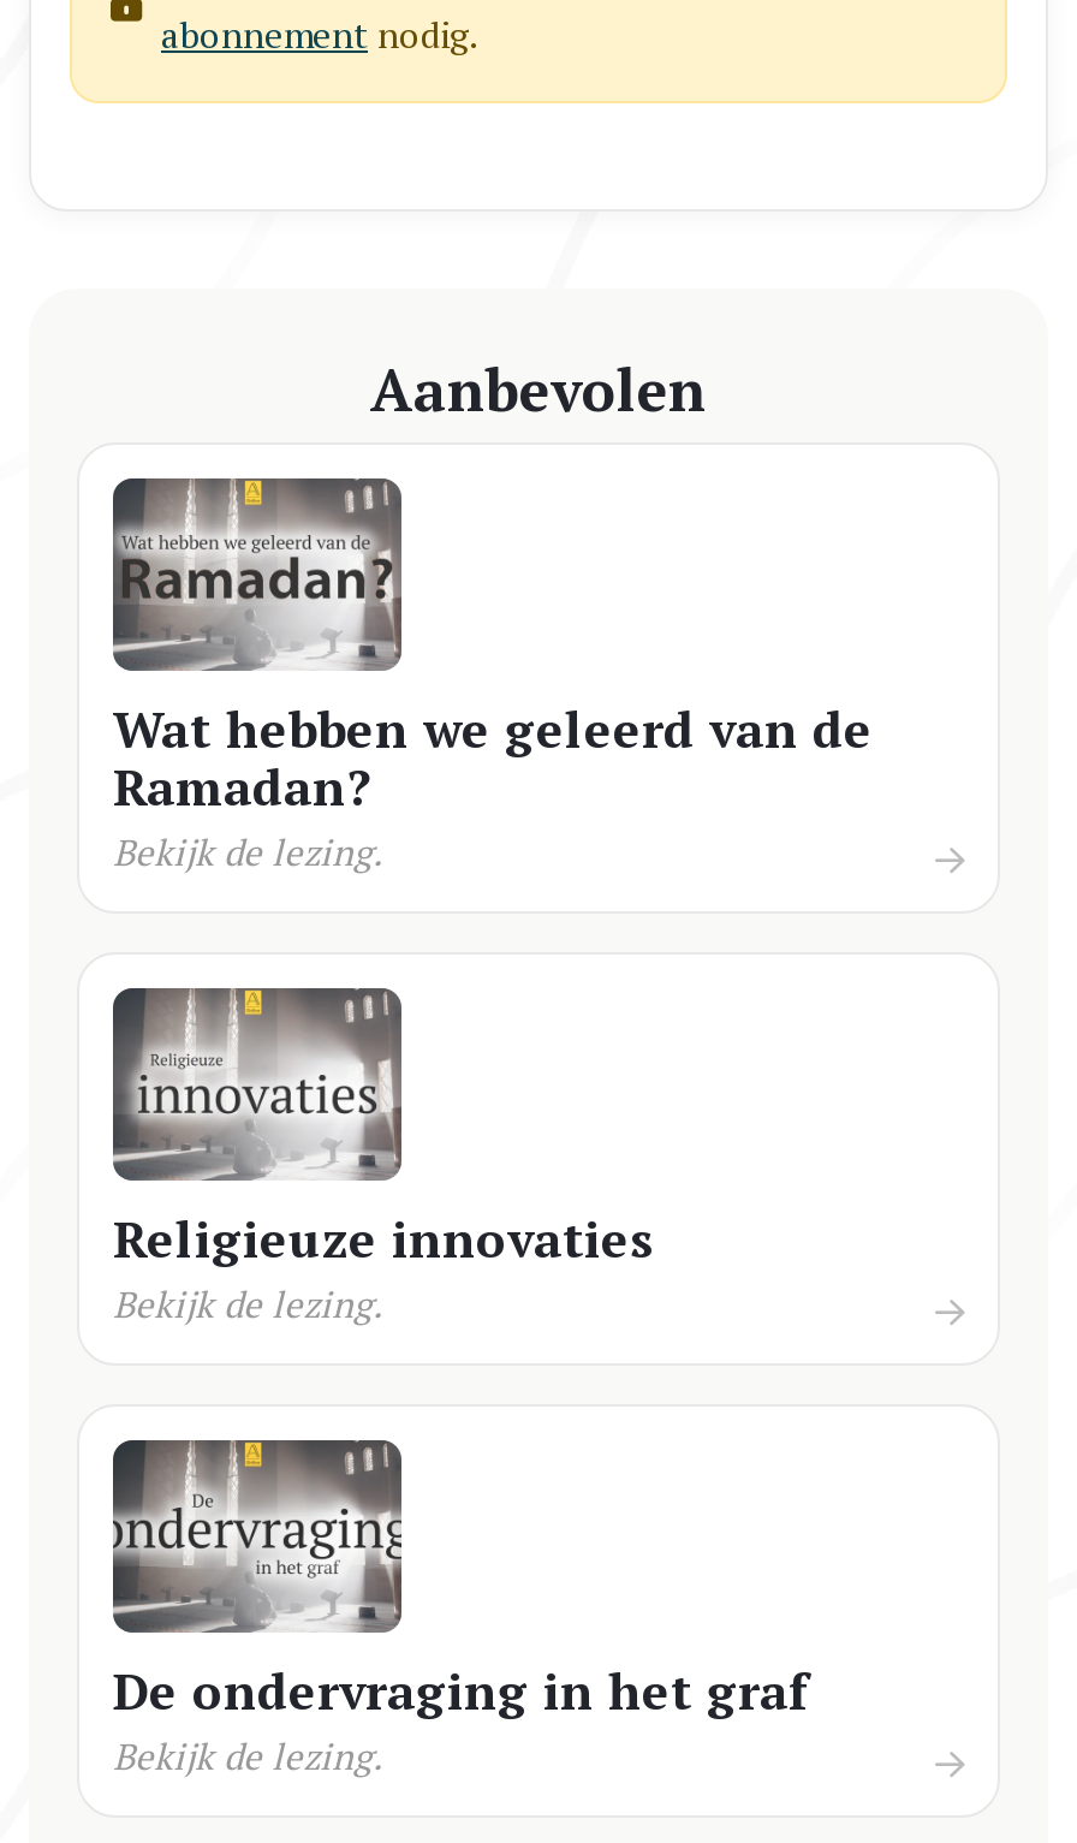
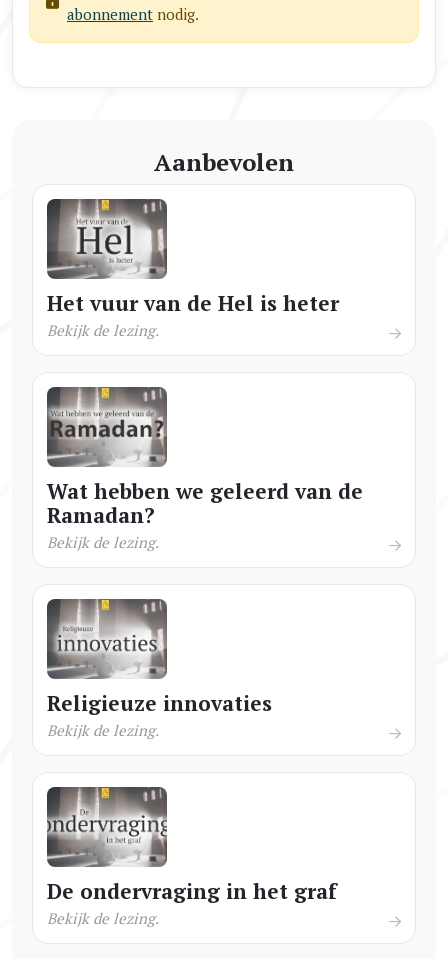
+ [image]
+ Het vuur van de Hel is heter
+ Bekijk de lezing.
